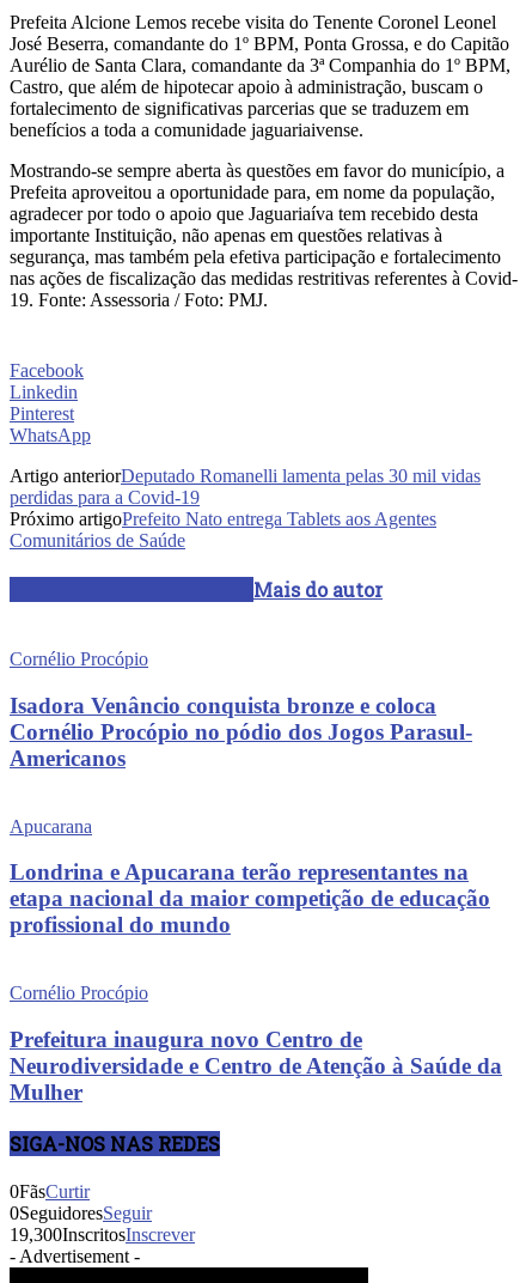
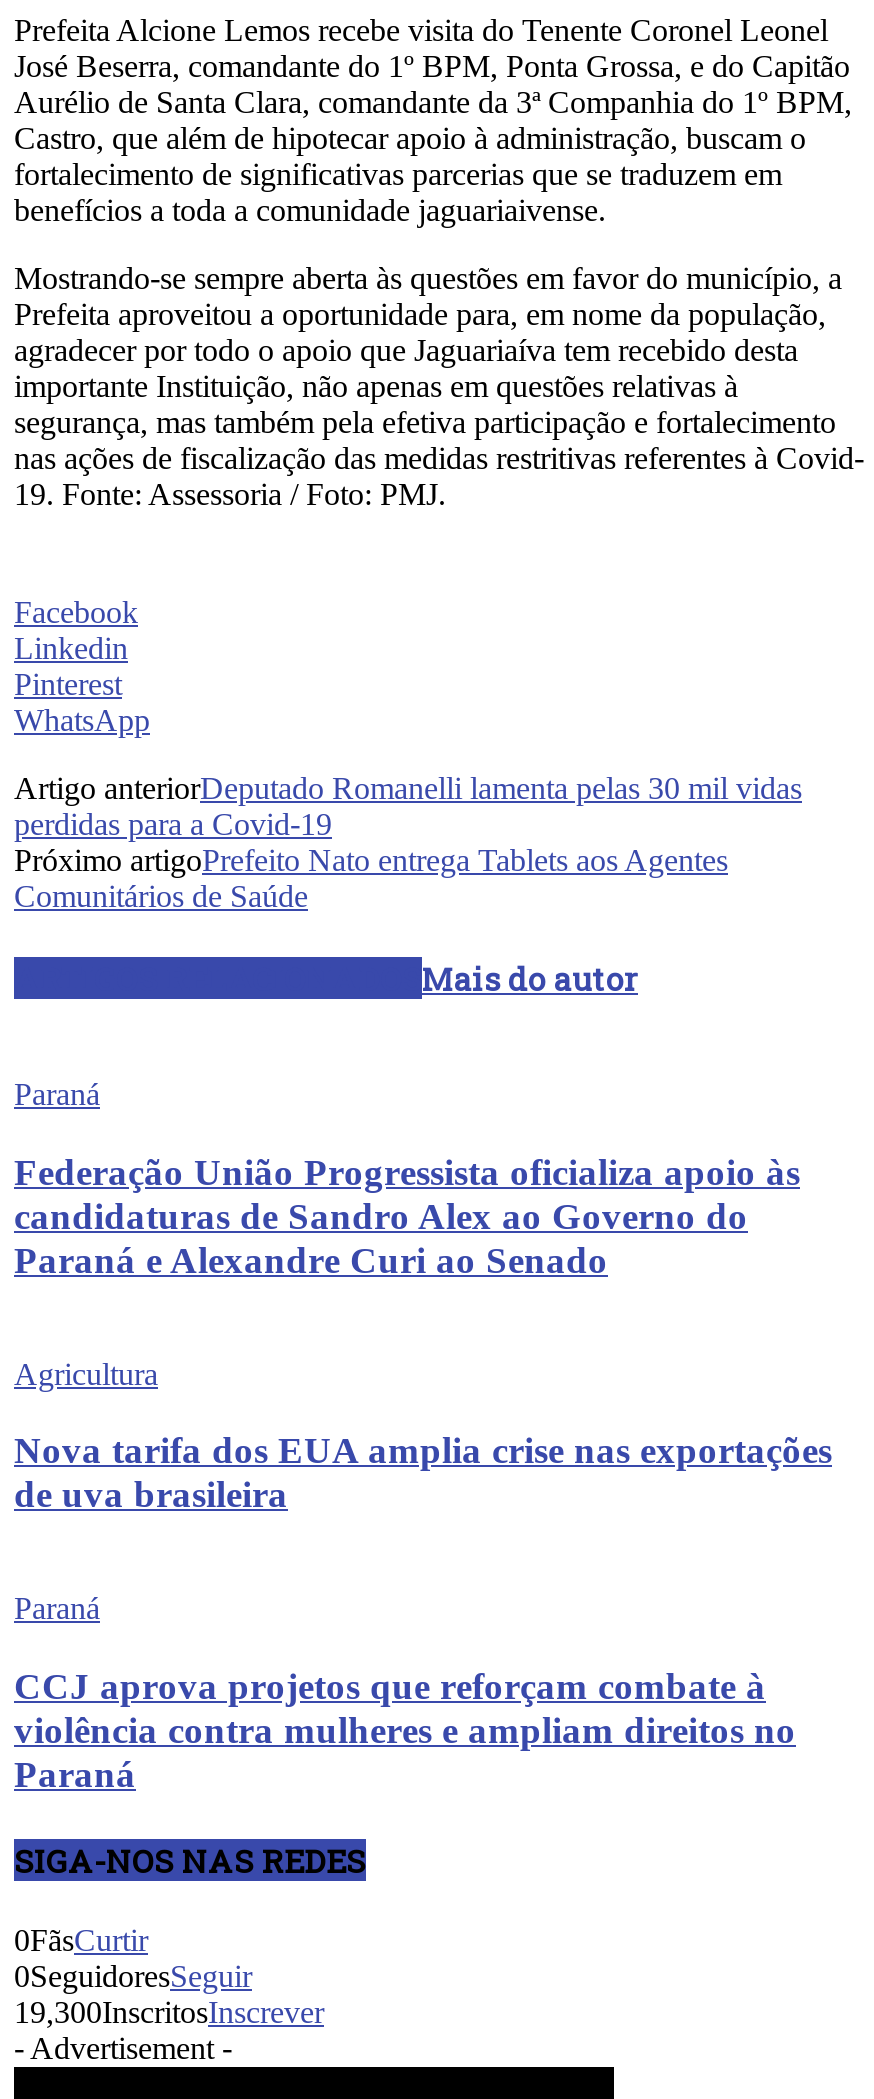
- Cornélio Procópio
+ Paraná

- Isadora Venâncio conquista bronze e coloca
- Cornélio Procópio no pódio dos Jogos Parasul-
- Americanos
+ Federação União Progressista oficializa apoio às
+ candidaturas de Sandro Alex ao Governo do
+ Paraná e Alexandre Curi ao Senado

- Apucarana
+ Agricultura

- Londrina e Apucarana terão representantes na
- etapa nacional da maior competição de educação
- profissional do mundo
+ Nova tarifa dos EUA amplia crise nas exportações
+ de uva brasileira

- Cornélio Procópio
+ Paraná

- Prefeitura inaugura novo Centro de
- Neurodiversidade e Centro de Atenção à Saúde da
- Mulher
+ CCJ aprova projetos que reforçam combate à
+ violência contra mulheres e ampliam direitos no
+ Paraná
